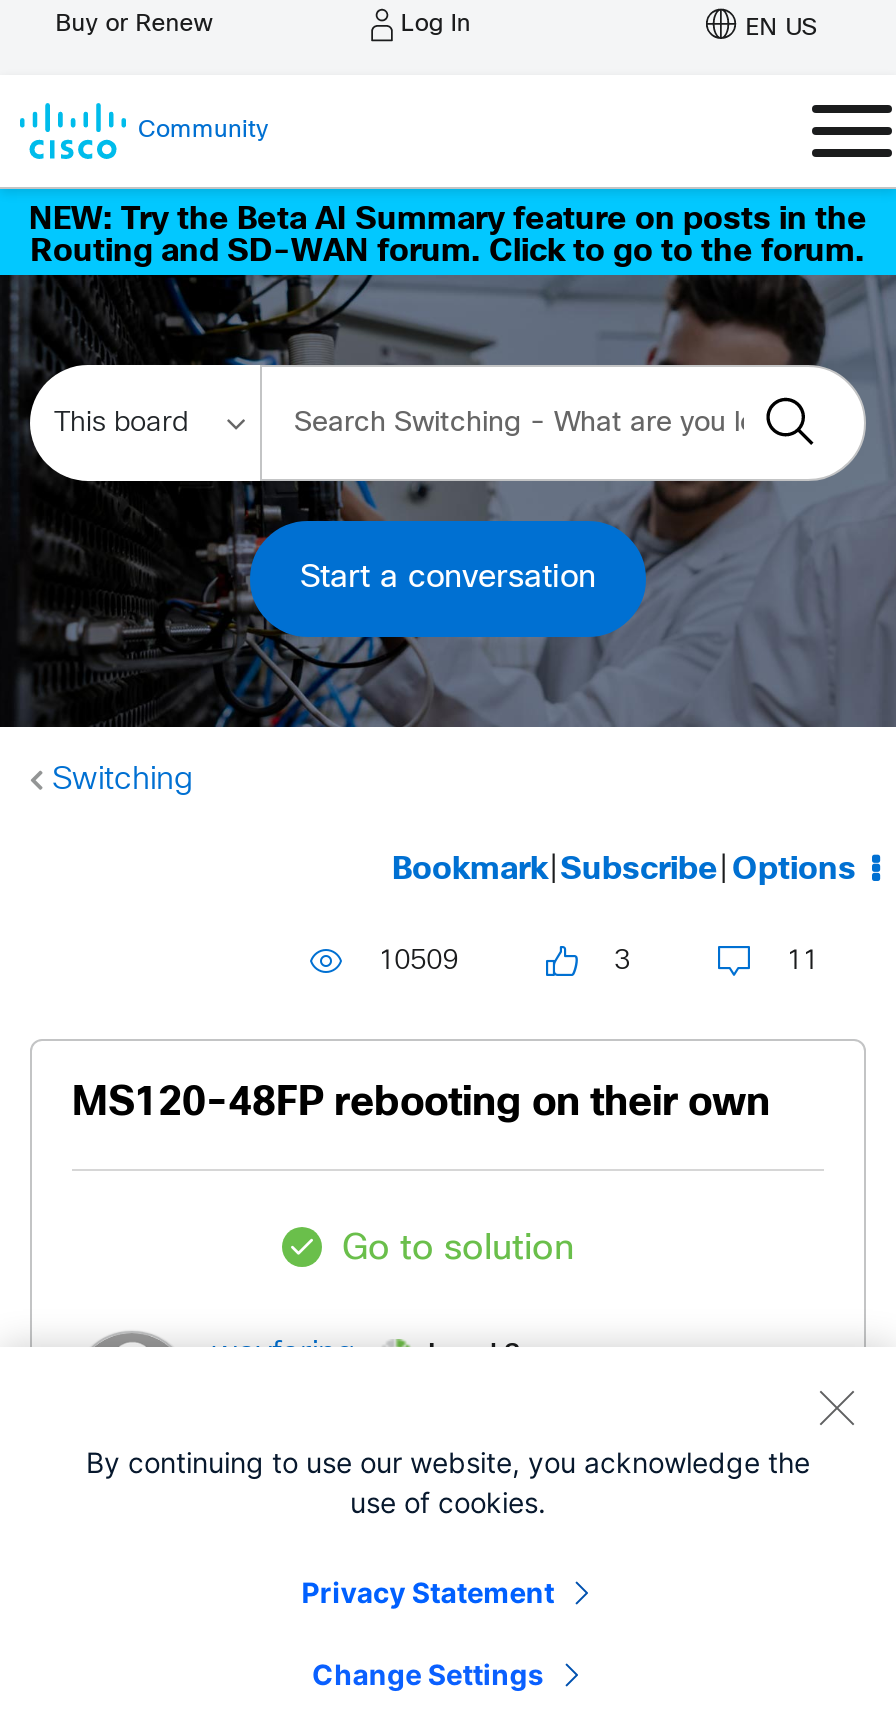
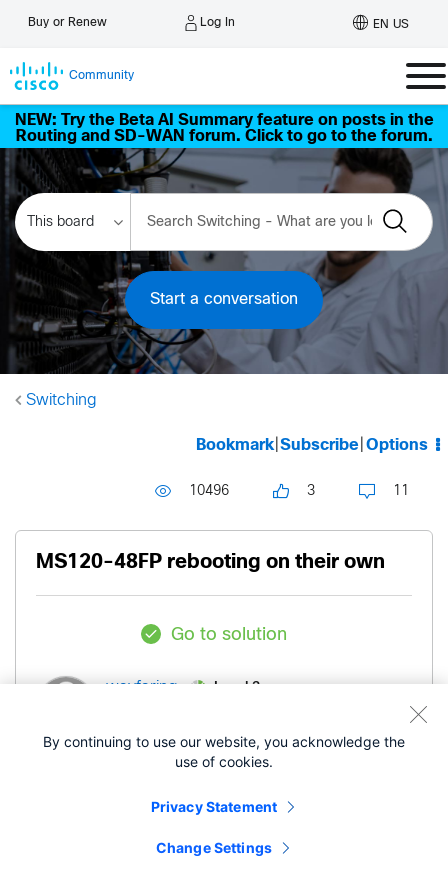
- 10509
+ 10496
